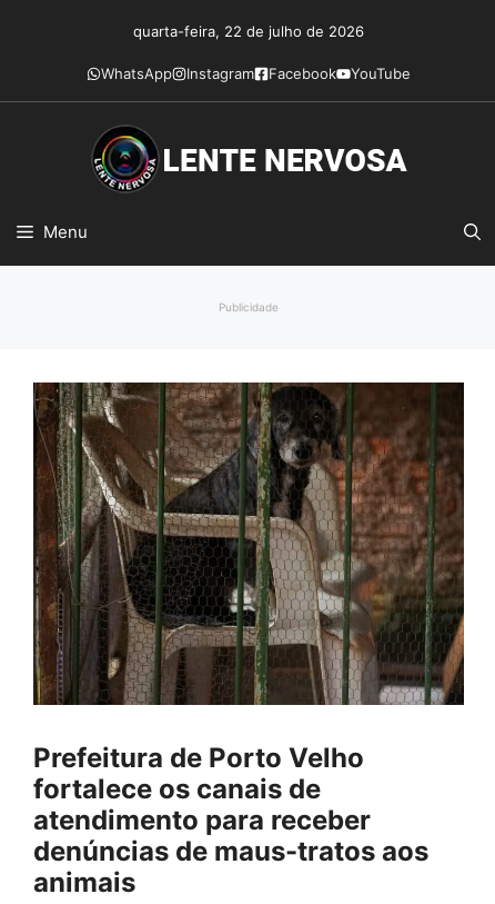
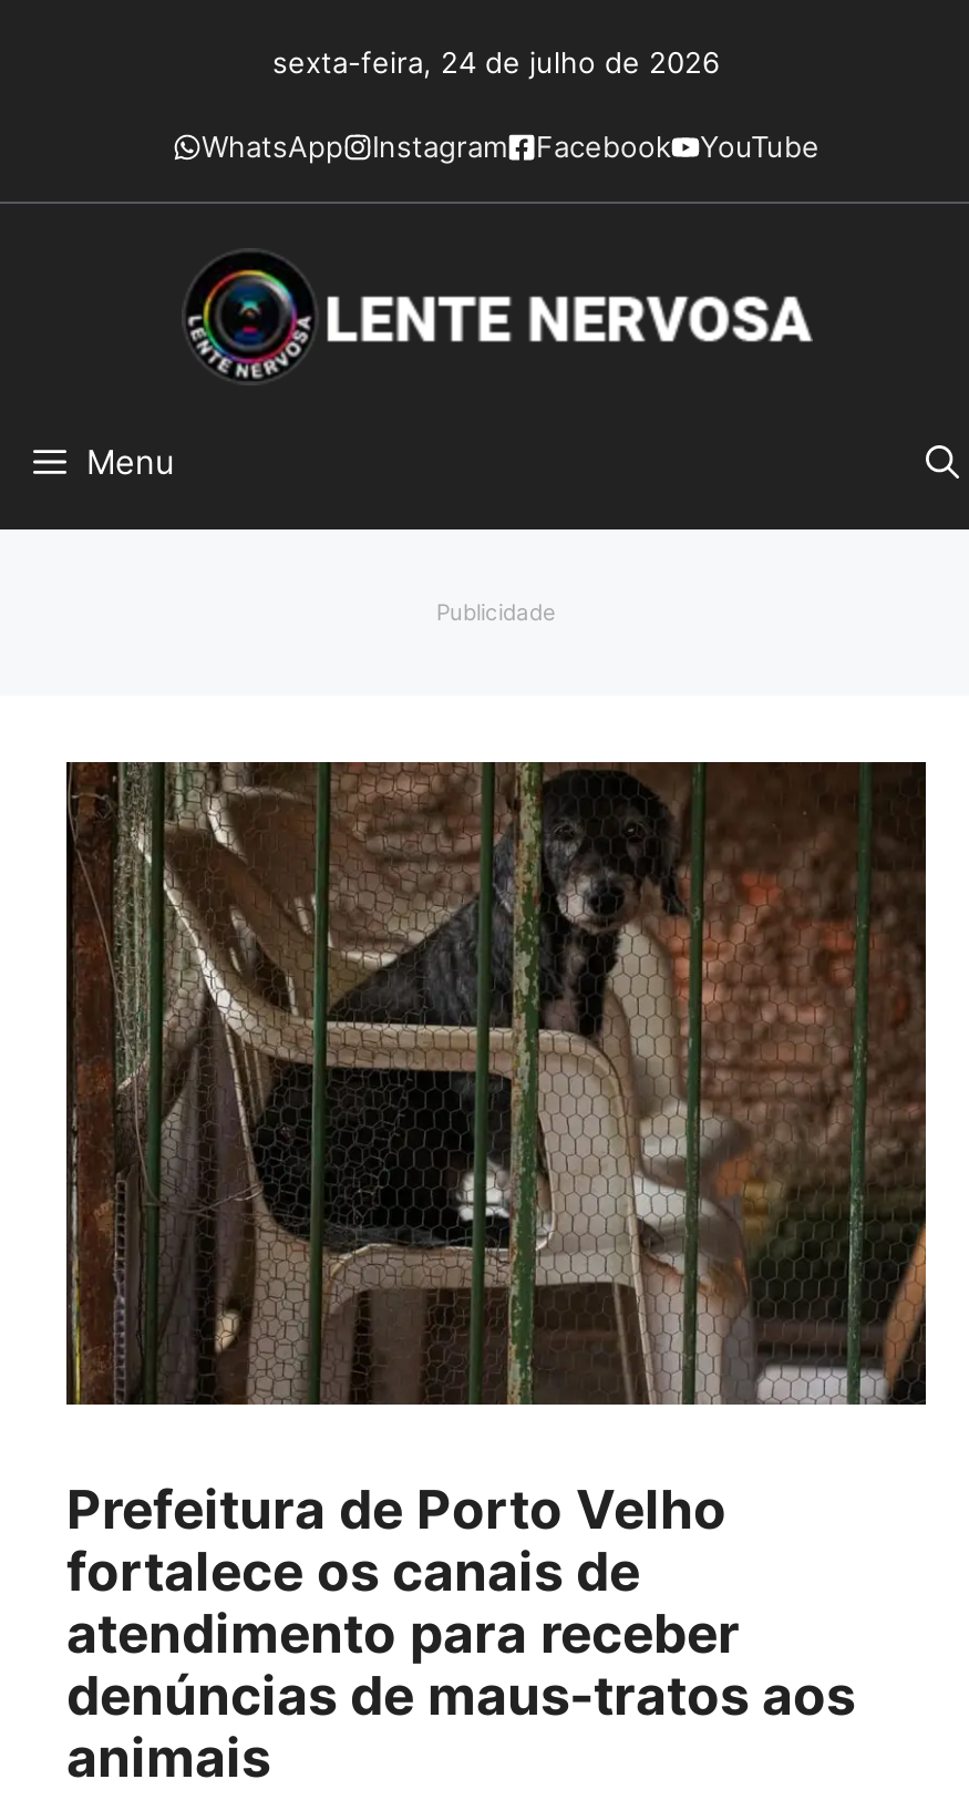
- quarta-feira, 22 de julho de 2026
+ sexta-feira, 24 de julho de 2026
